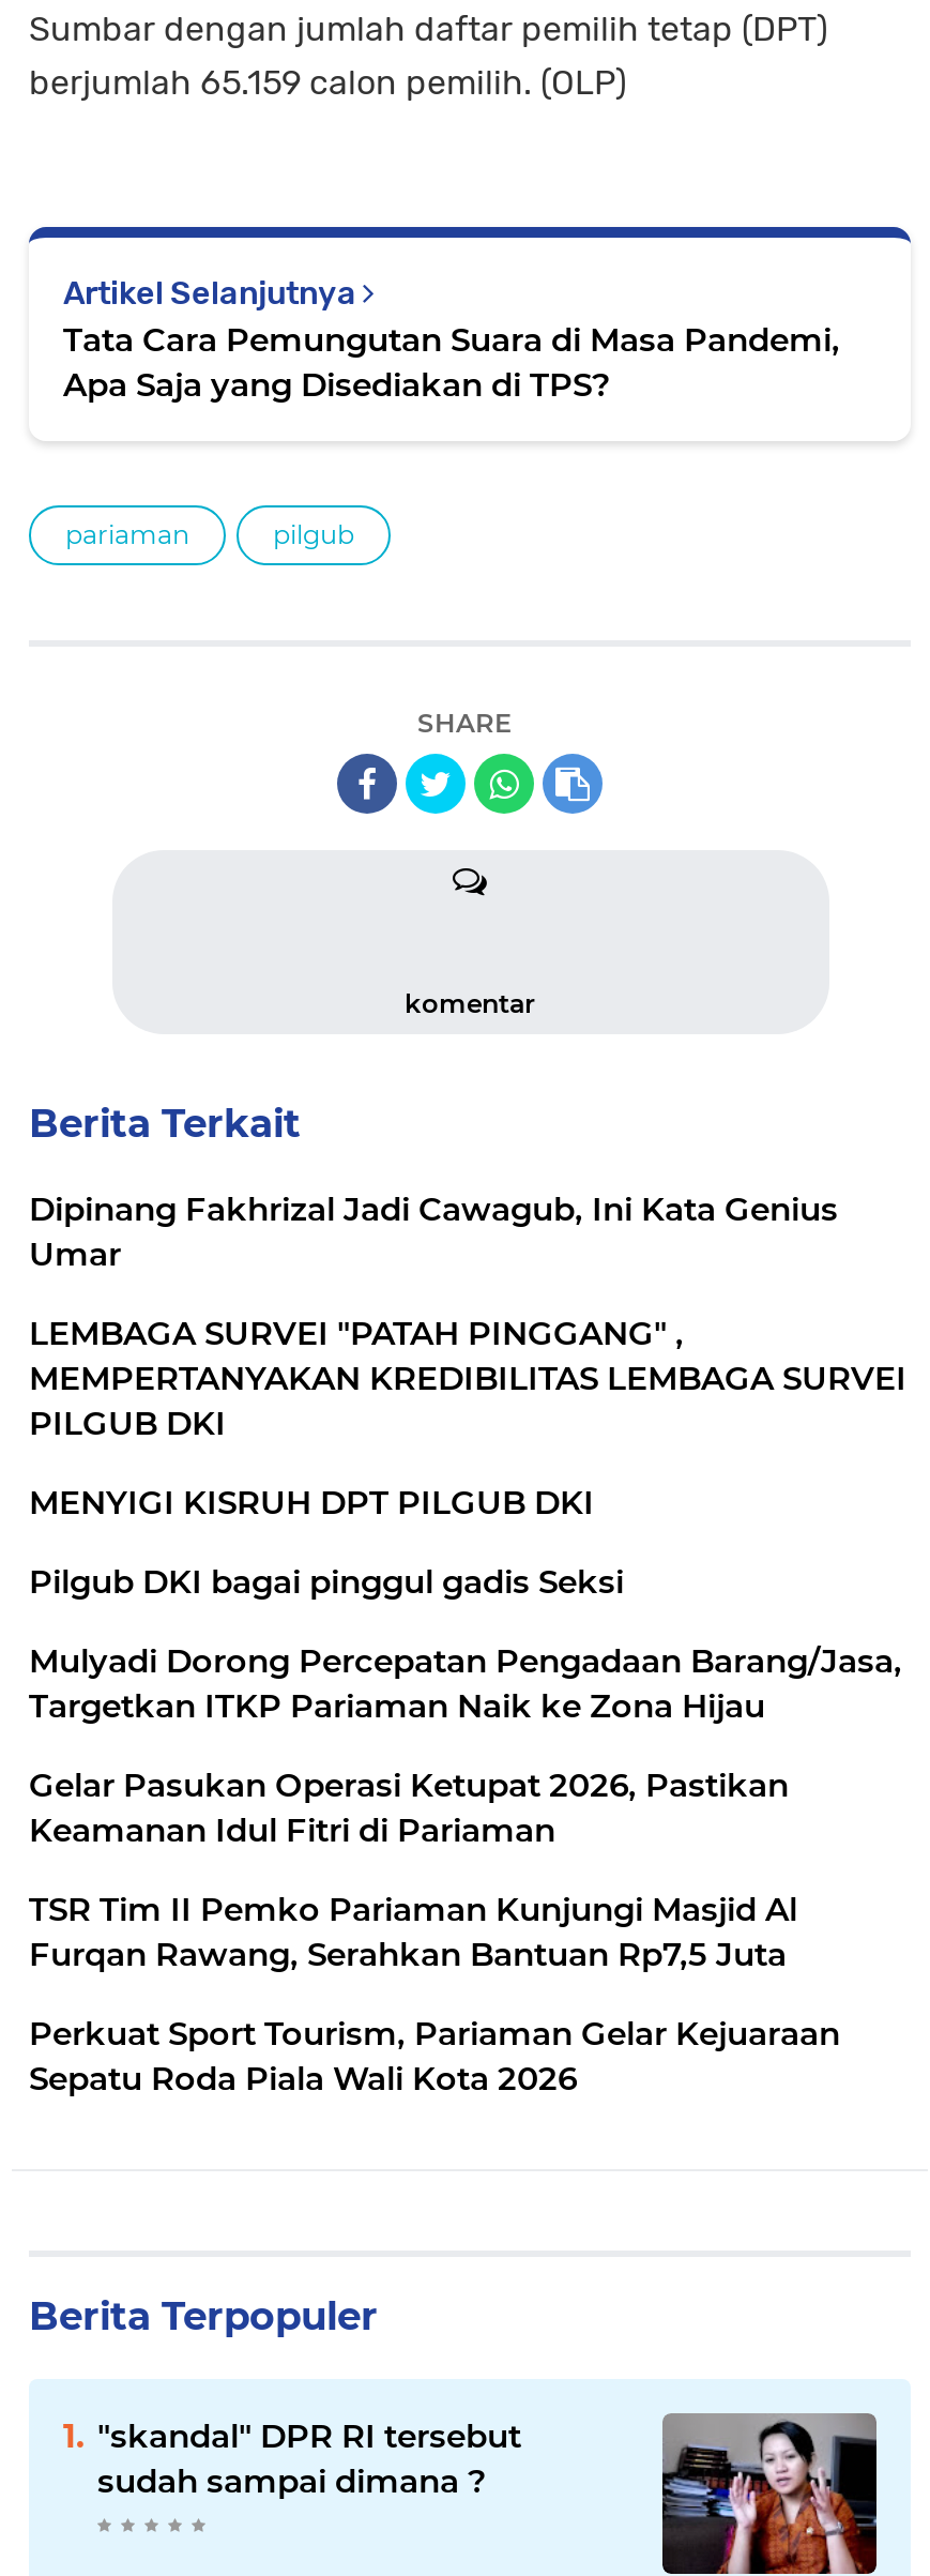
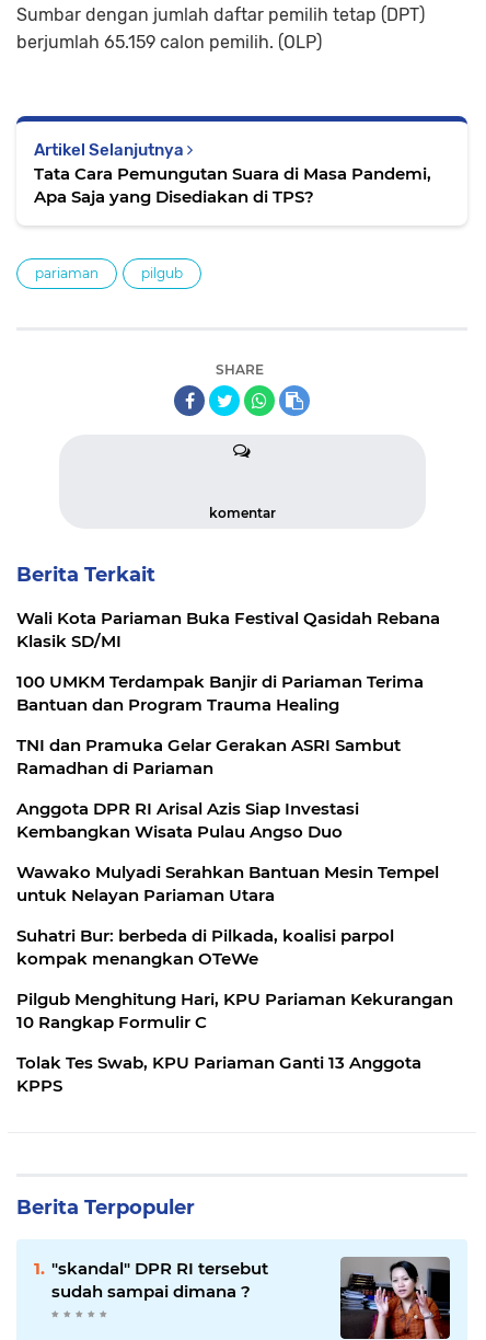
- Dipinang Fakhrizal Jadi Cawagub, Ini Kata Genius
- Umar
+ Wali Kota Pariaman Buka Festival Qasidah Rebana
+ Klasik SD/MI

- LEMBAGA SURVEI "PATAH PINGGANG" ,
- MEMPERTANYAKAN KREDIBILITAS LEMBAGA SURVEI
- PILGUB DKI
+ 100 UMKM Terdampak Banjir di Pariaman Terima
+ Bantuan dan Program Trauma Healing

- MENYIGI KISRUH DPT PILGUB DKI
+ TNI dan Pramuka Gelar Gerakan ASRI Sambut
+ Ramadhan di Pariaman

- Pilgub DKI bagai pinggul gadis Seksi
+ Anggota DPR RI Arisal Azis Siap Investasi
+ Kembangkan Wisata Pulau Angso Duo

- Mulyadi Dorong Percepatan Pengadaan Barang/Jasa,
- Targetkan ITKP Pariaman Naik ke Zona Hijau
+ Wawako Mulyadi Serahkan Bantuan Mesin Tempel
+ untuk Nelayan Pariaman Utara

- Gelar Pasukan Operasi Ketupat 2026, Pastikan
- Keamanan Idul Fitri di Pariaman
+ Suhatri Bur: berbeda di Pilkada, koalisi parpol
+ kompak menangkan OTeWe

- TSR Tim II Pemko Pariaman Kunjungi Masjid Al
- Furqan Rawang, Serahkan Bantuan Rp7,5 Juta
+ Pilgub Menghitung Hari, KPU Pariaman Kekurangan
+ 10 Rangkap Formulir C

- Perkuat Sport Tourism, Pariaman Gelar Kejuaraan
- Sepatu Roda Piala Wali Kota 2026
+ Tolak Tes Swab, KPU Pariaman Ganti 13 Anggota
+ KPPS
